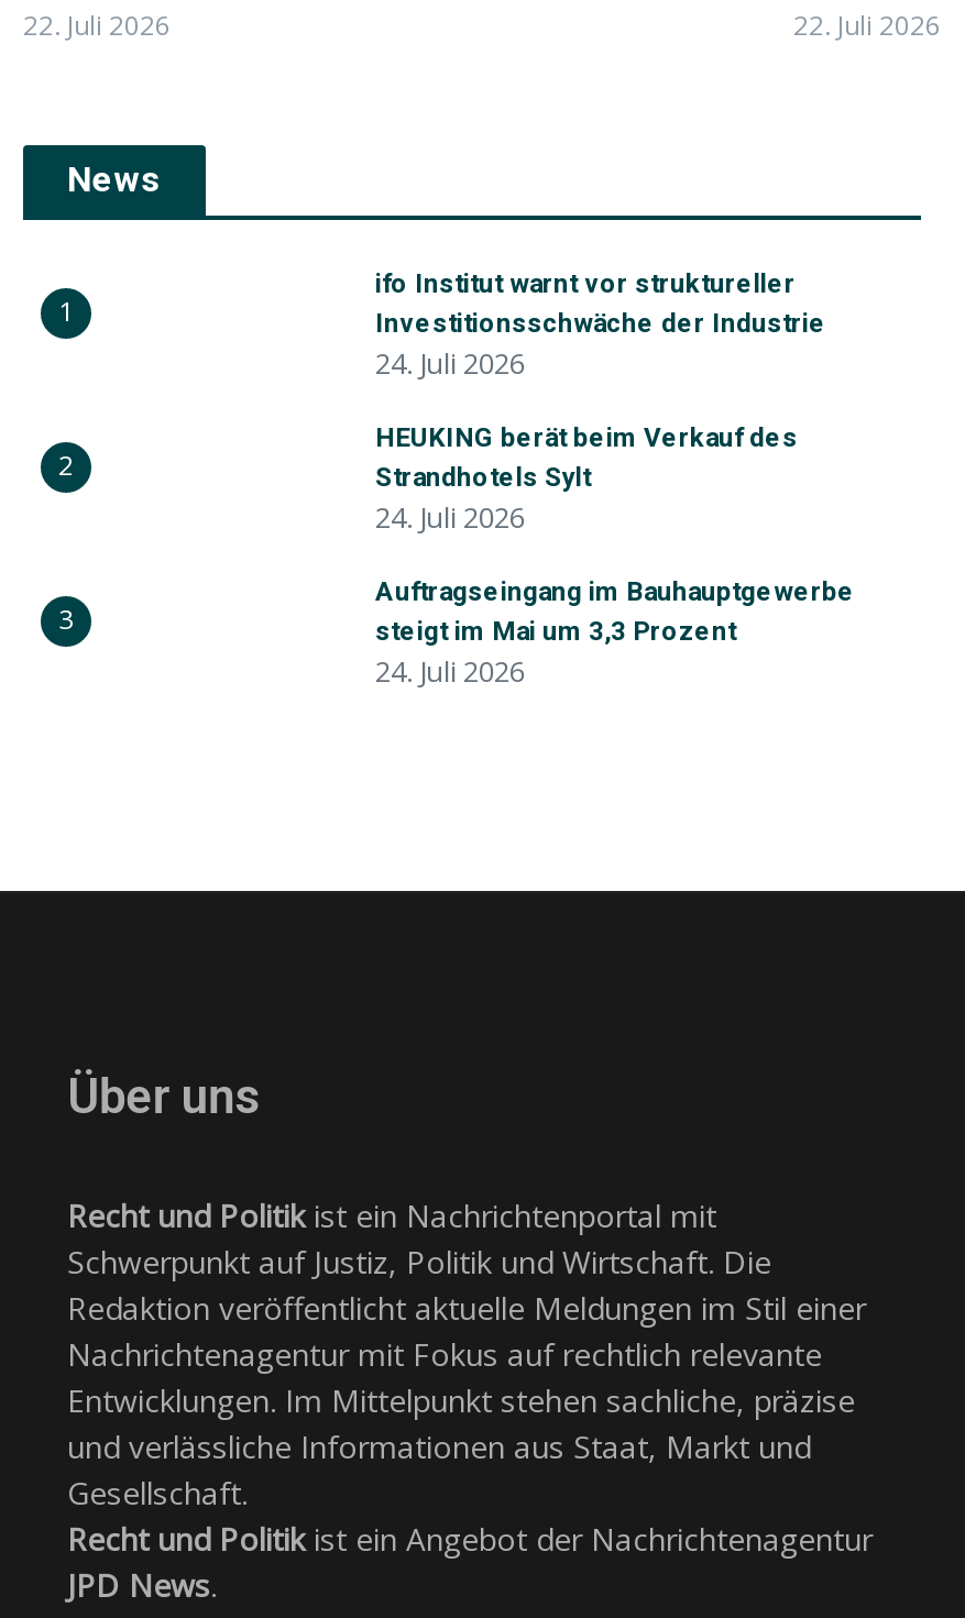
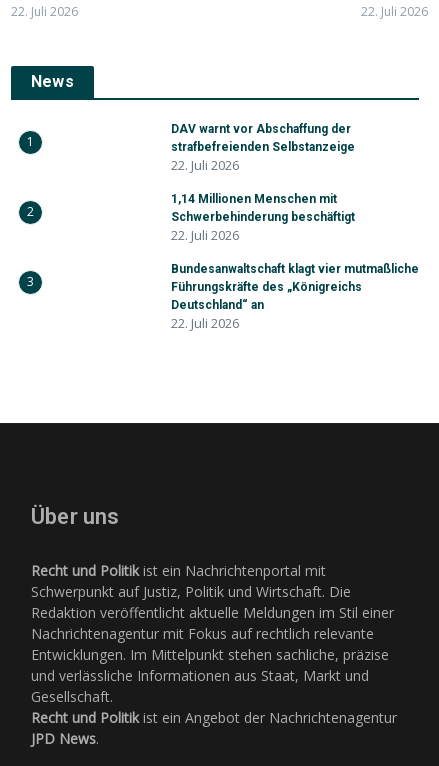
- ifo Institut warnt vor struktureller
- Investitionsschwäche der Industrie
- 24. Juli 2026
+ DAV warnt vor Abschaffung der
+ strafbefreienden Selbstanzeige
+ 22. Juli 2026

- HEUKING berät beim Verkauf des
- Strandhotels Sylt
- 24. Juli 2026
+ 1,14 Millionen Menschen mit
+ Schwerbehinderung beschäftigt
+ 22. Juli 2026

- Auftragseingang im Bauhauptgewerbe
- steigt im Mai um 3,3 Prozent
- 24. Juli 2026
+ Bundesanwaltschaft klagt vier mutmaßliche
+ Führungskräfte des „Königreichs
+ Deutschland“ an
+ 22. Juli 2026
